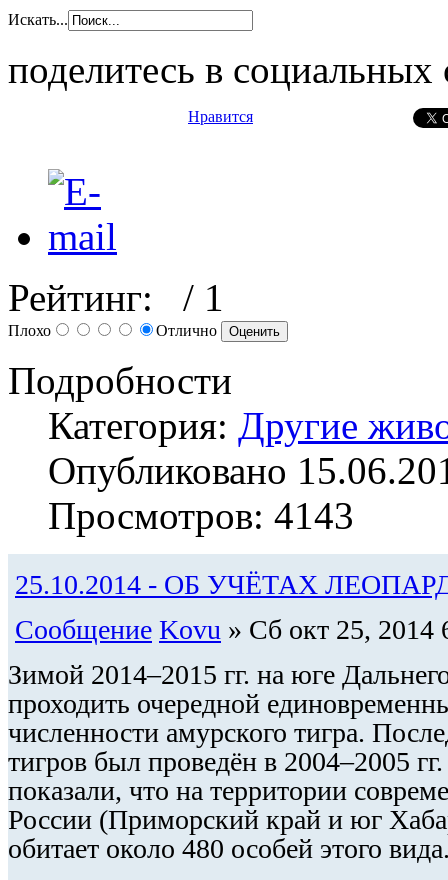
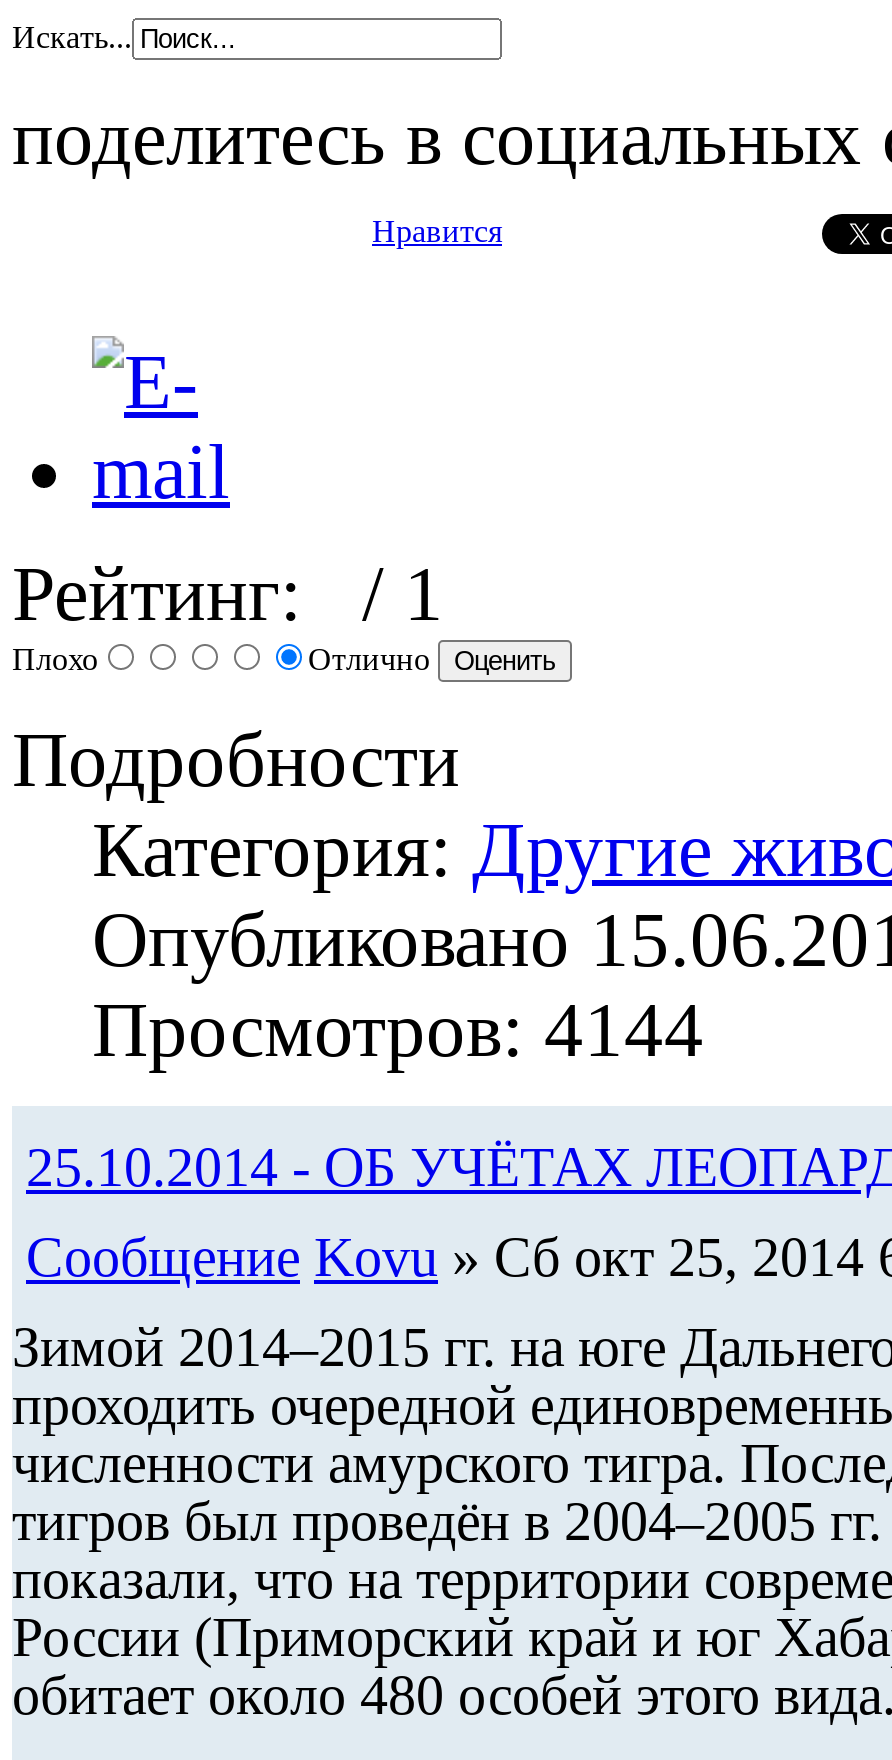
- Просмотров: 4143
+ Просмотров: 4144
